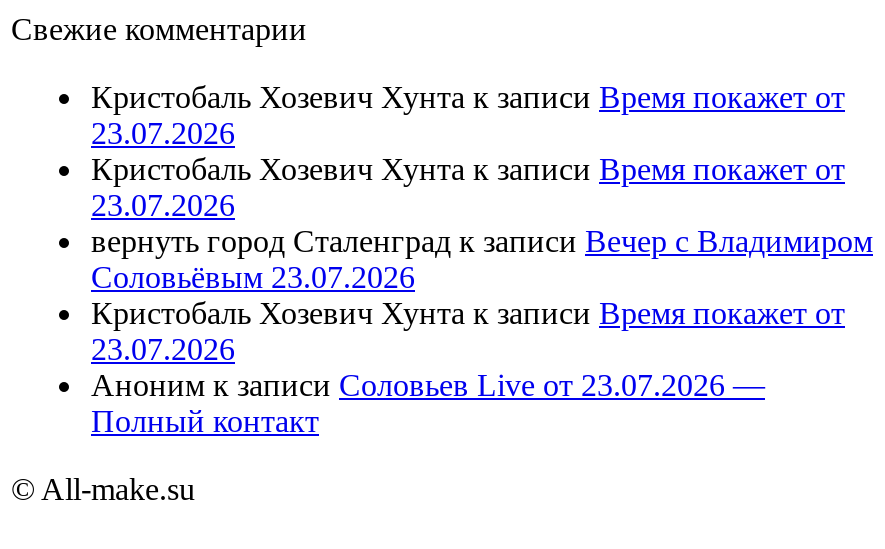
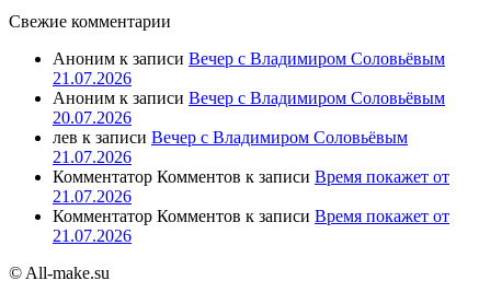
- Кристобаль Хозевич Хунта к записи Время покажет от
- 23.07.2026
- Кристобаль Хозевич Хунта к записи Время покажет от
- 23.07.2026
- вернуть город Сталенград к записи Вечер с Владимиром
- Соловьёвым 23.07.2026
- Кристобаль Хозевич Хунта к записи Время покажет от
- 23.07.2026
- Аноним к записи Соловьев Live от 23.07.2026 —
- Полный контакт
+ Аноним к записи Вечер с Владимиром Соловьёвым
+ 21.07.2026
+ Аноним к записи Вечер с Владимиром Соловьёвым
+ 20.07.2026
+ лев к записи Вечер с Владимиром Соловьёвым
+ 21.07.2026
+ Комментатор Комментов к записи Время покажет от
+ 21.07.2026
+ Комментатор Комментов к записи Время покажет от
+ 21.07.2026
